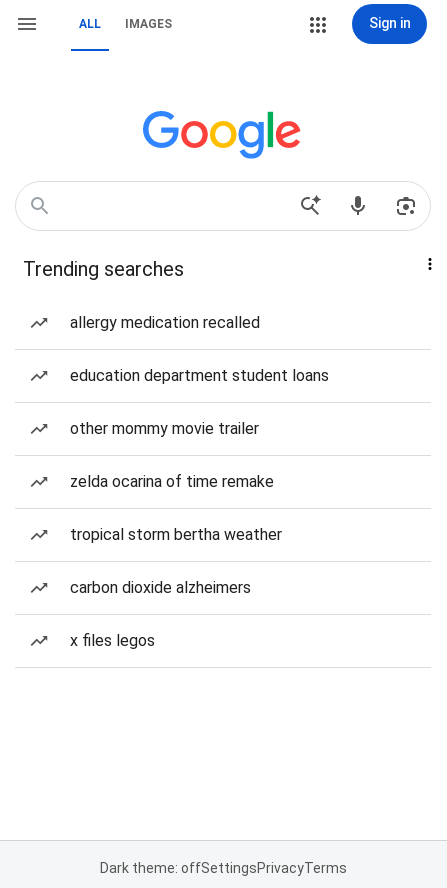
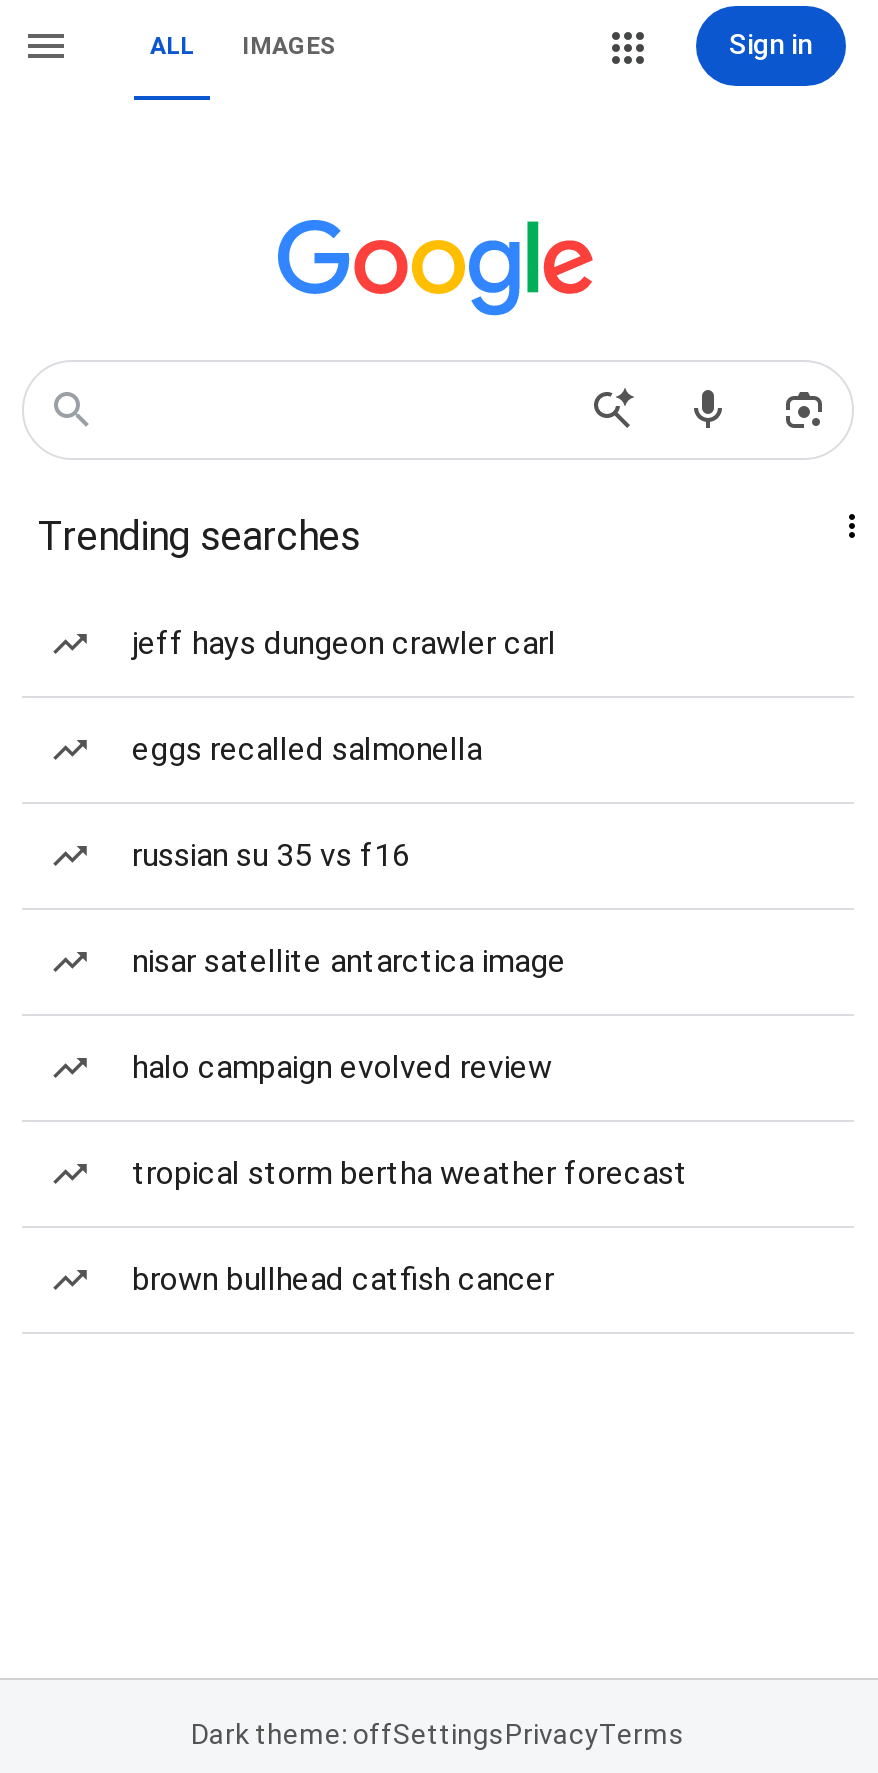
- allergy medication recalled
+ jeff hays dungeon crawler carl

- education department student loans
+ eggs recalled salmonella

- other mommy movie trailer
+ russian su 35 vs f16

- zelda ocarina of time remake
+ nisar satellite antarctica image

- tropical storm bertha weather
+ halo campaign evolved review

- carbon dioxide alzheimers
+ tropical storm bertha weather forecast

- x files legos
+ brown bullhead catfish cancer
